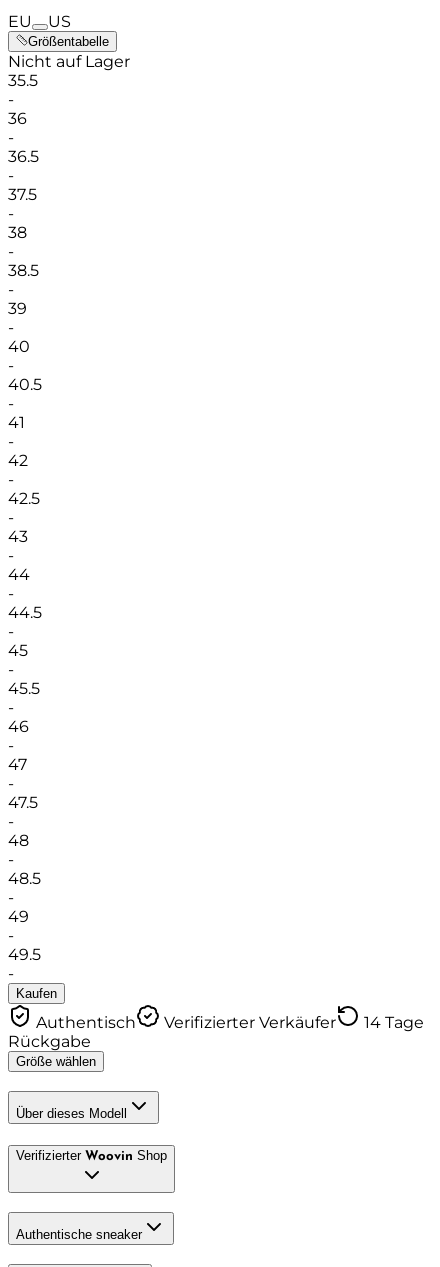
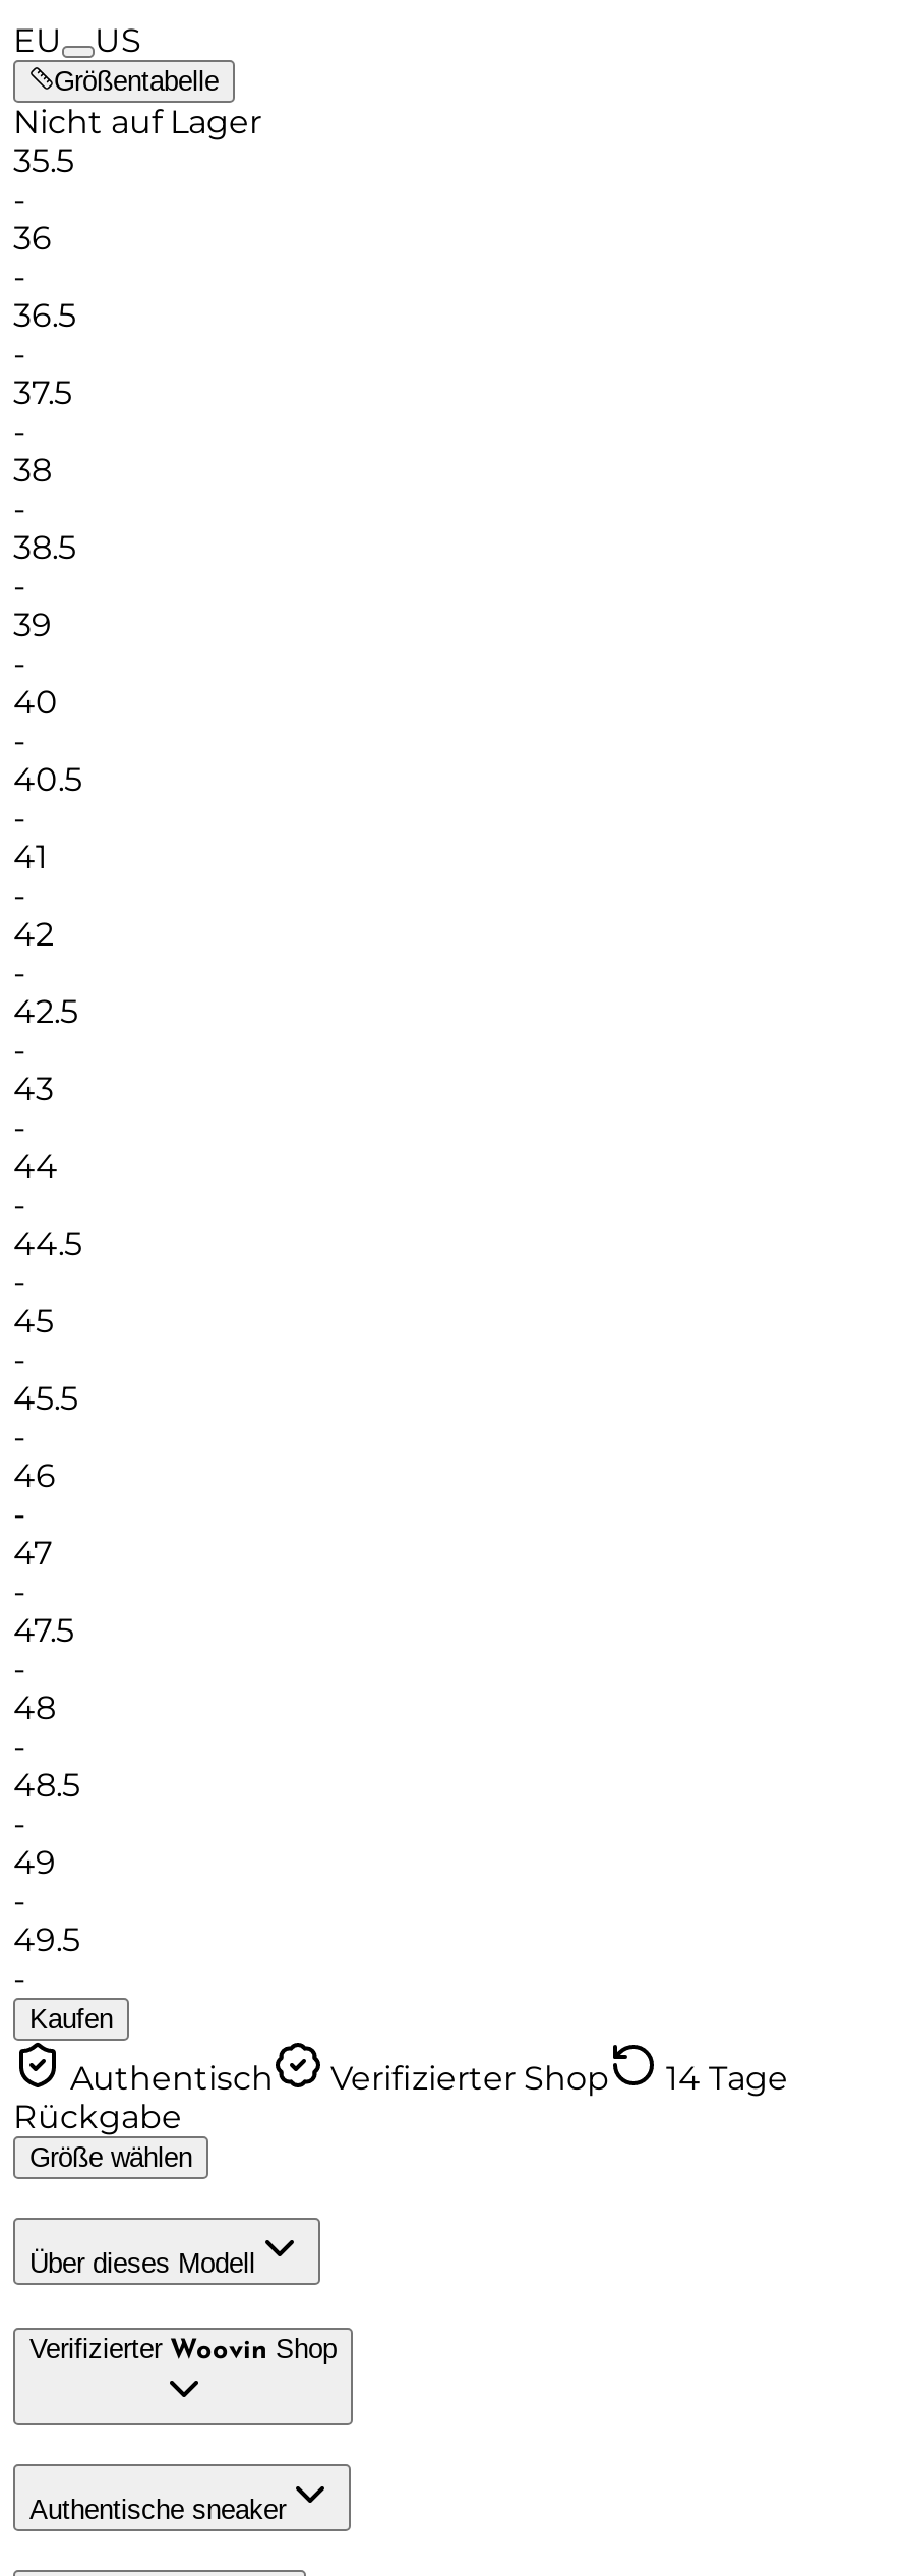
- Verifizierter Verkäufer
+ Verifizierter Shop
